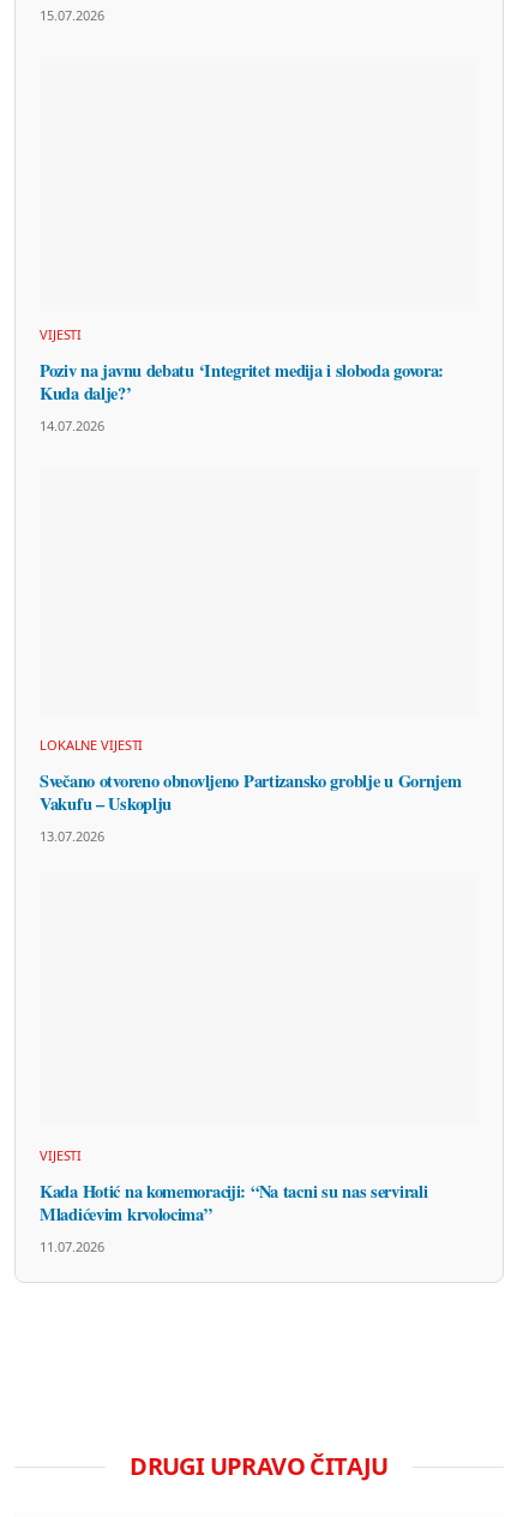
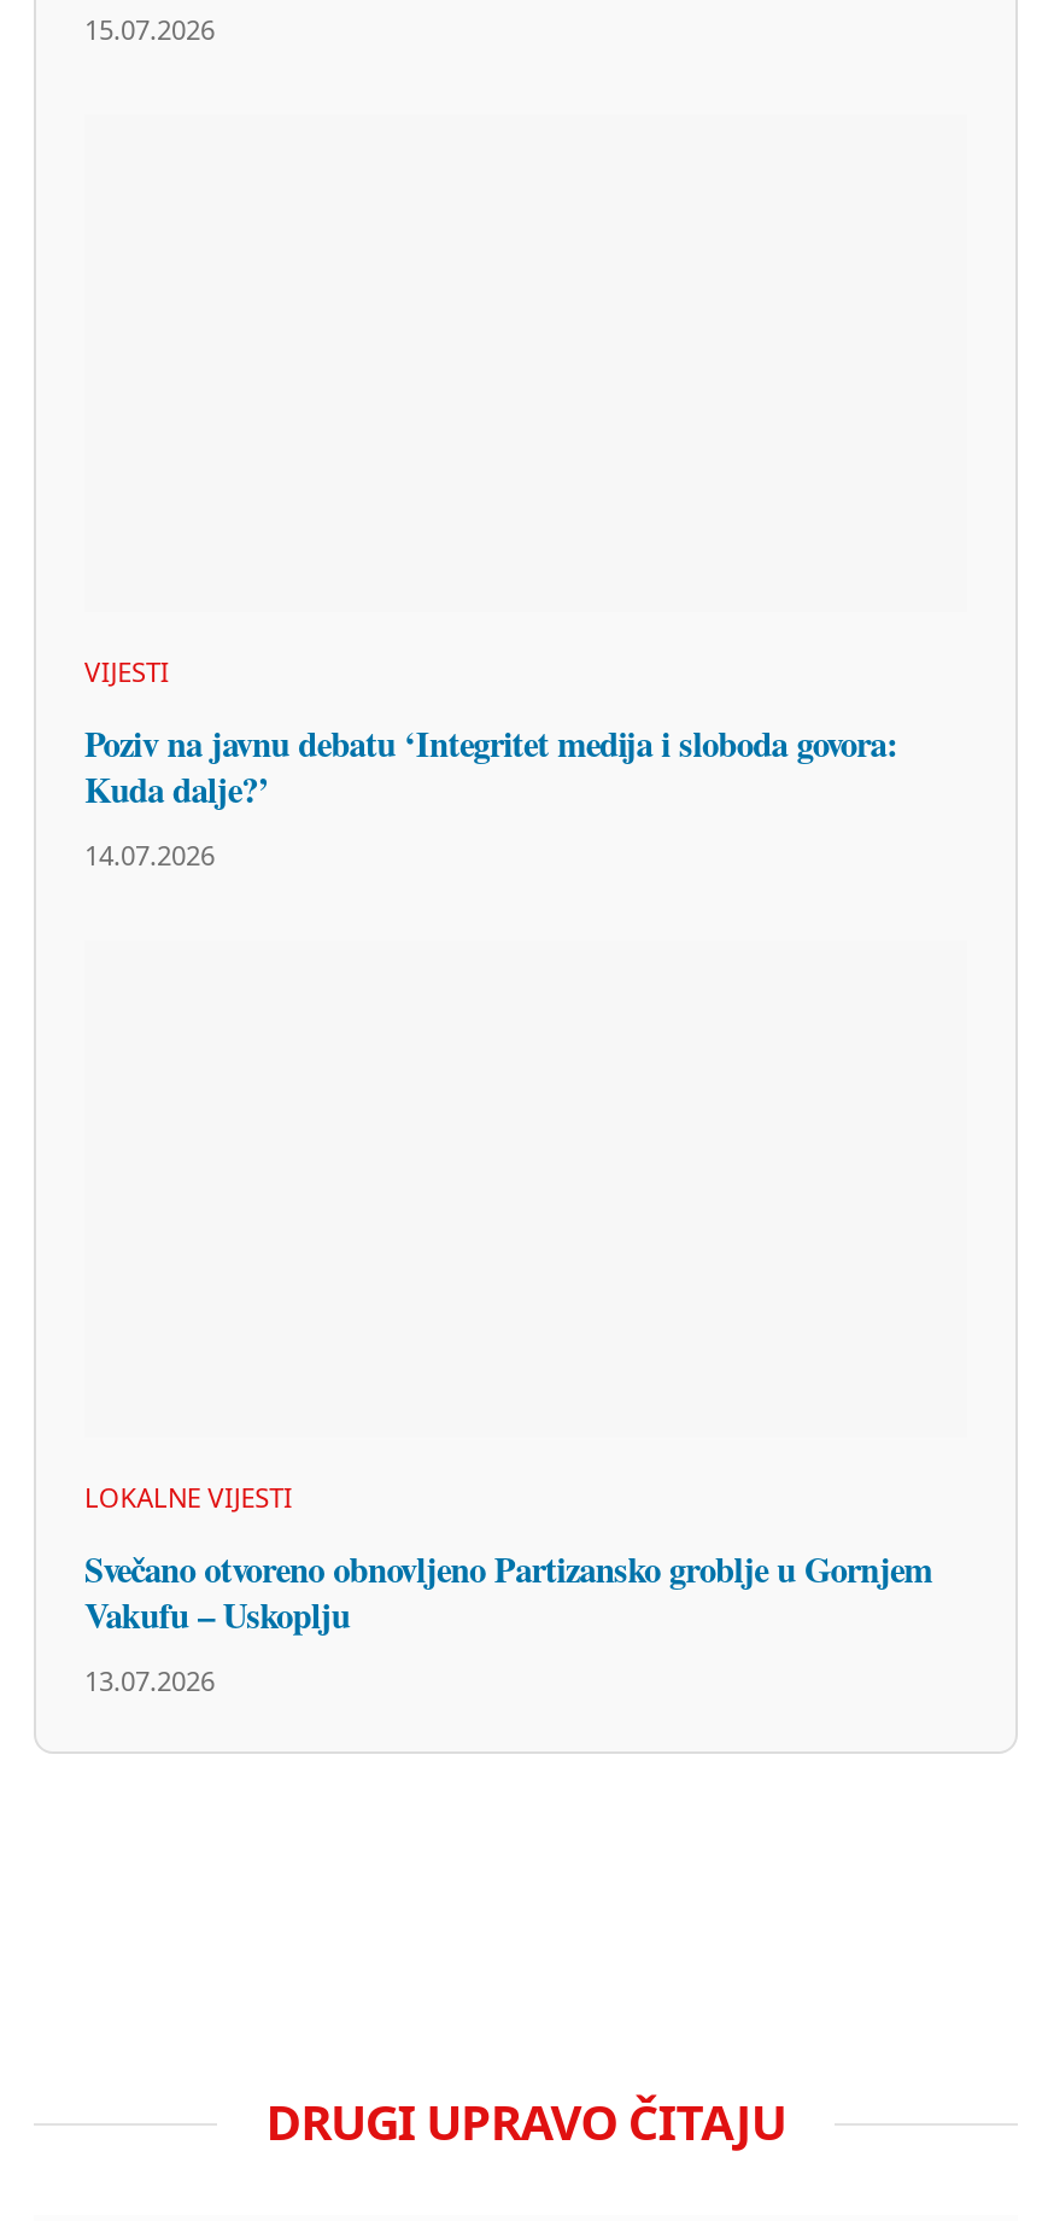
- VIJESTI
- Kada Hotić na komemoraciji: “Na tacni su nas servirali
- Mladićevim krvolocima”
- 11.07.2026
